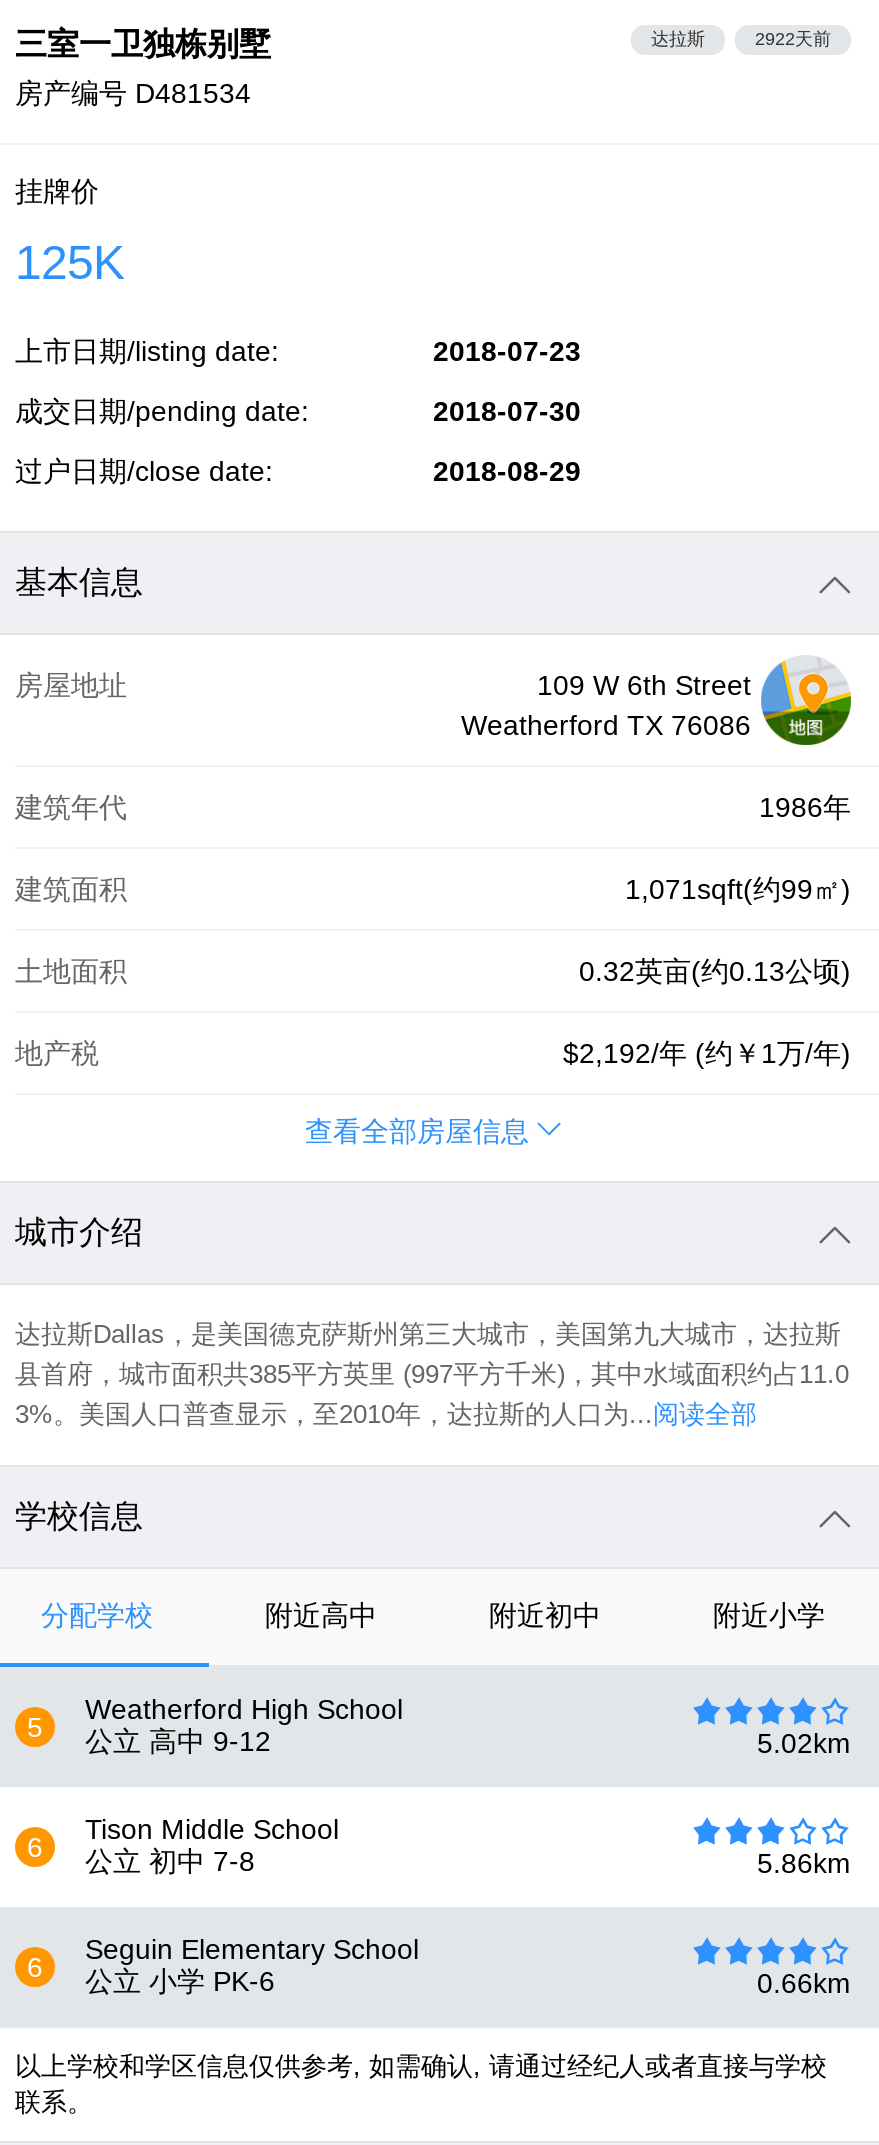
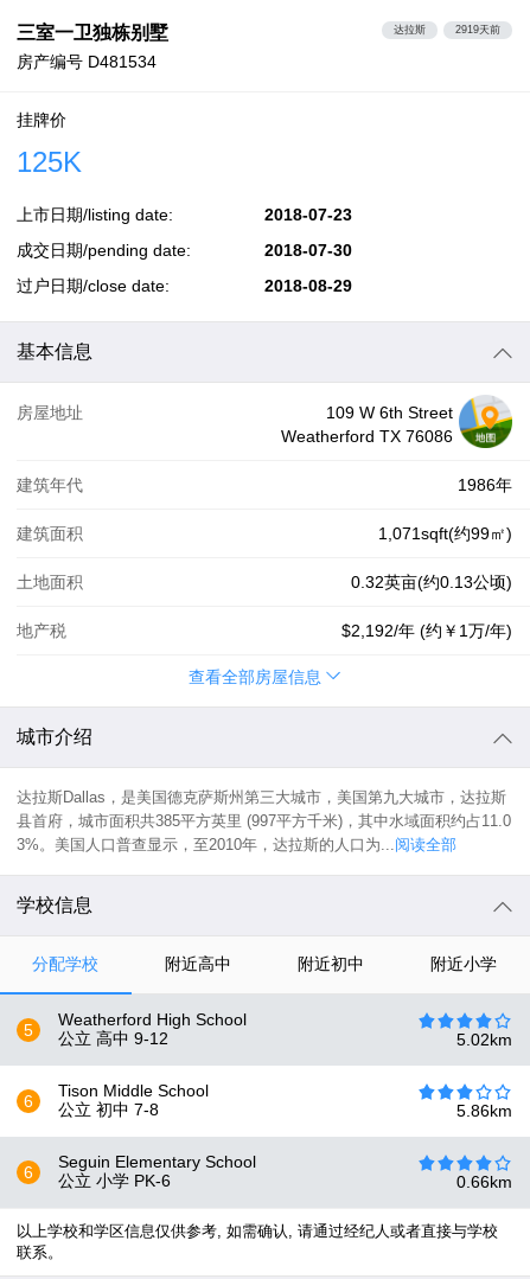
- 2922天前
+ 2919天前
